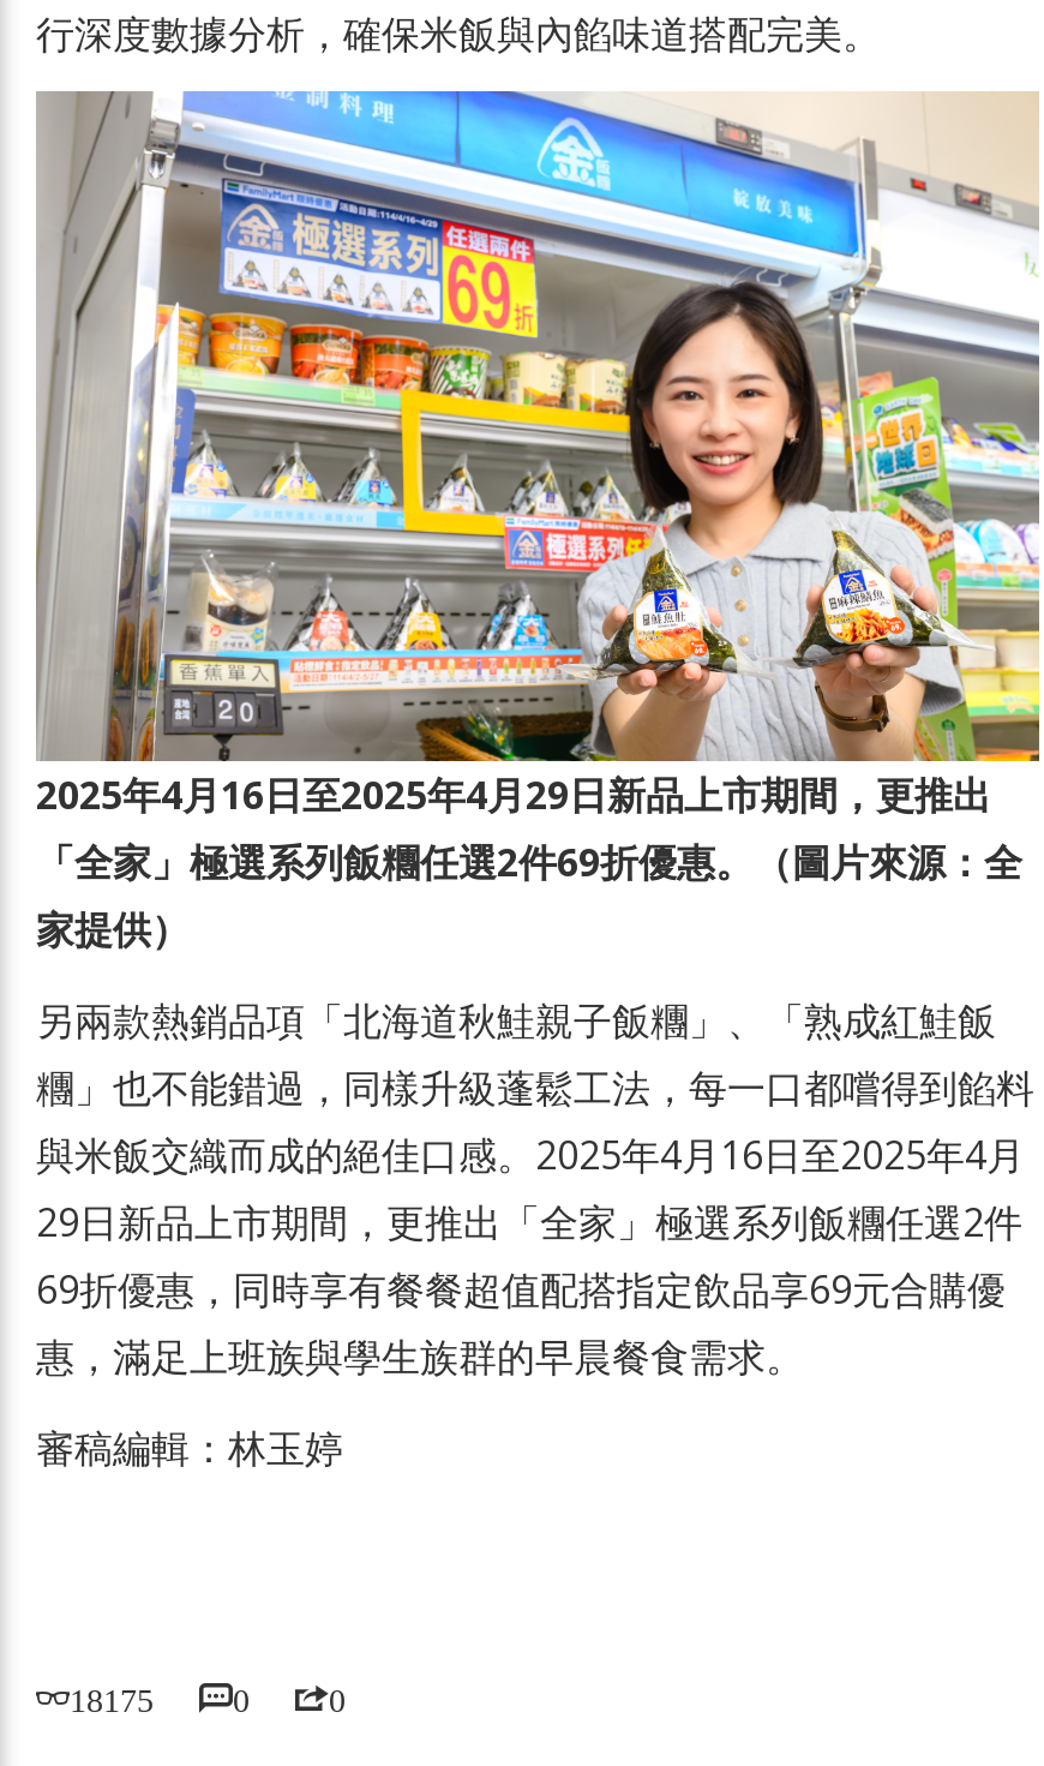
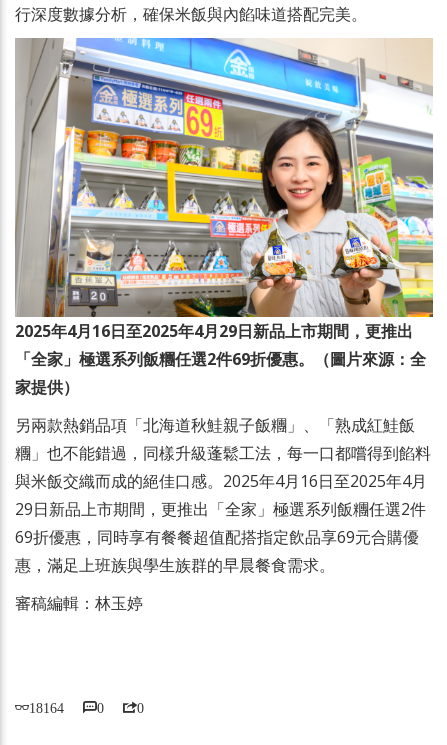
- 18175
+ 18164
